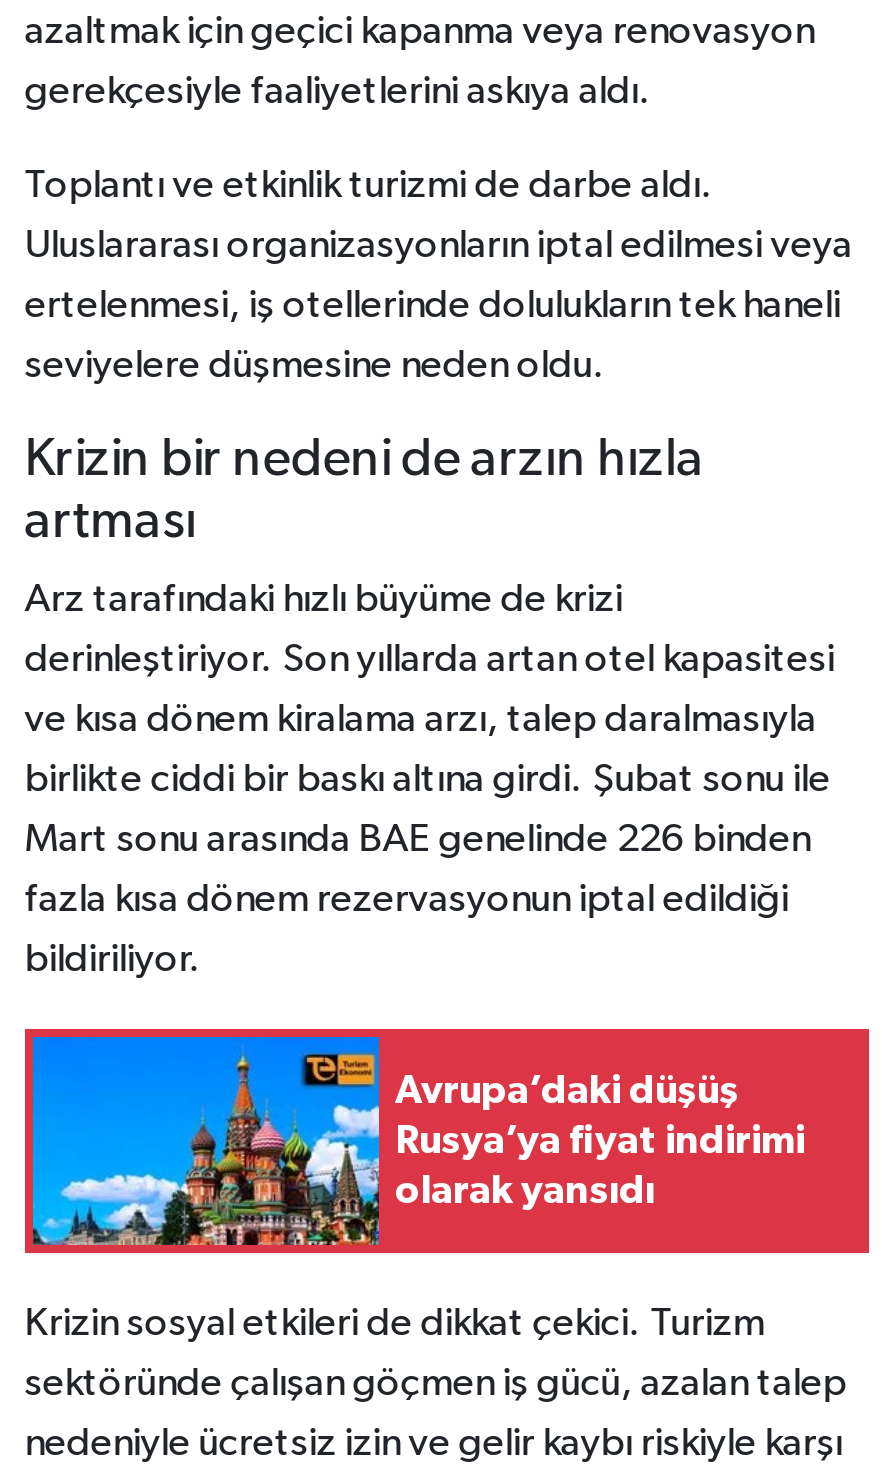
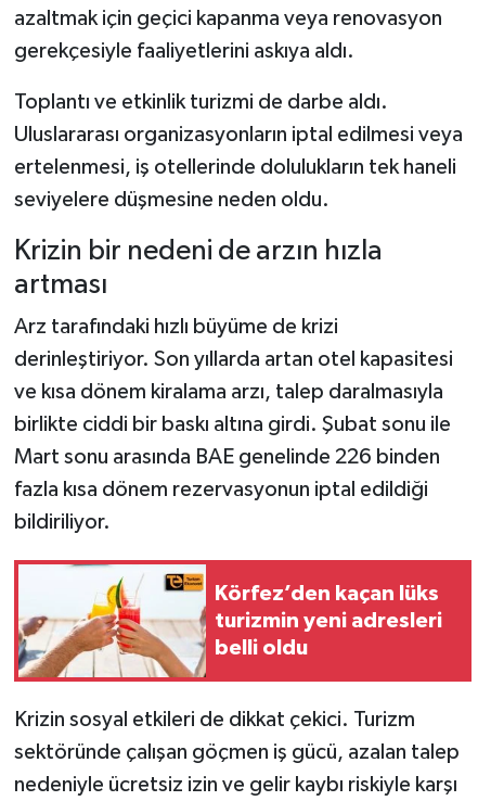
- [image]
- Avrupa’daki düşüş
- Rusya’ya fiyat indirimi
- olarak yansıdı
+ [image]
+ Körfez’den kaçan lüks
+ turizmin yeni adresleri
+ belli oldu
